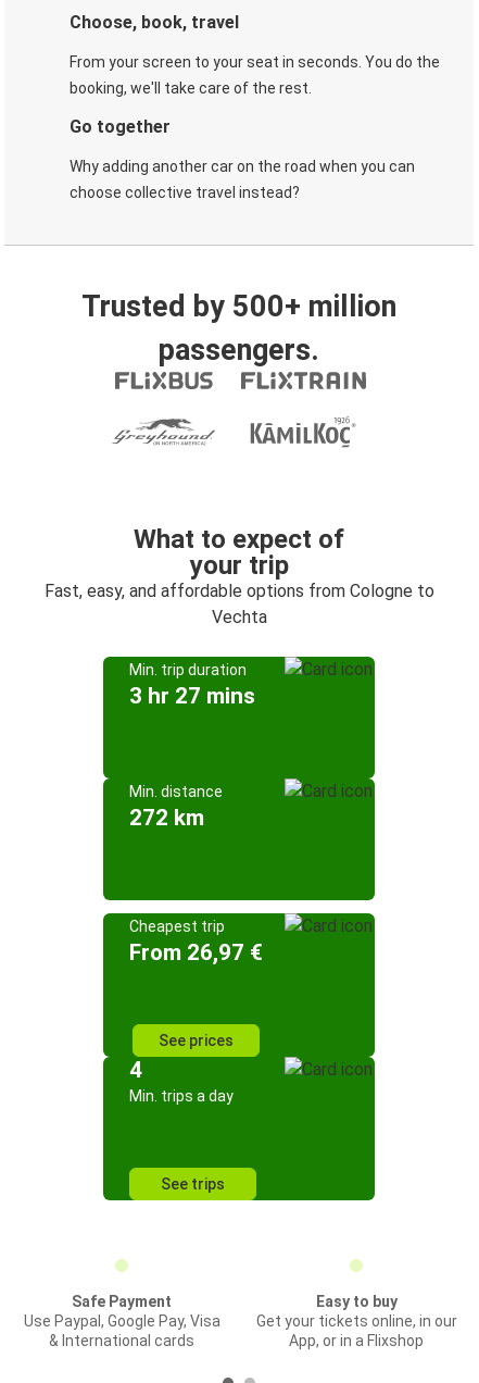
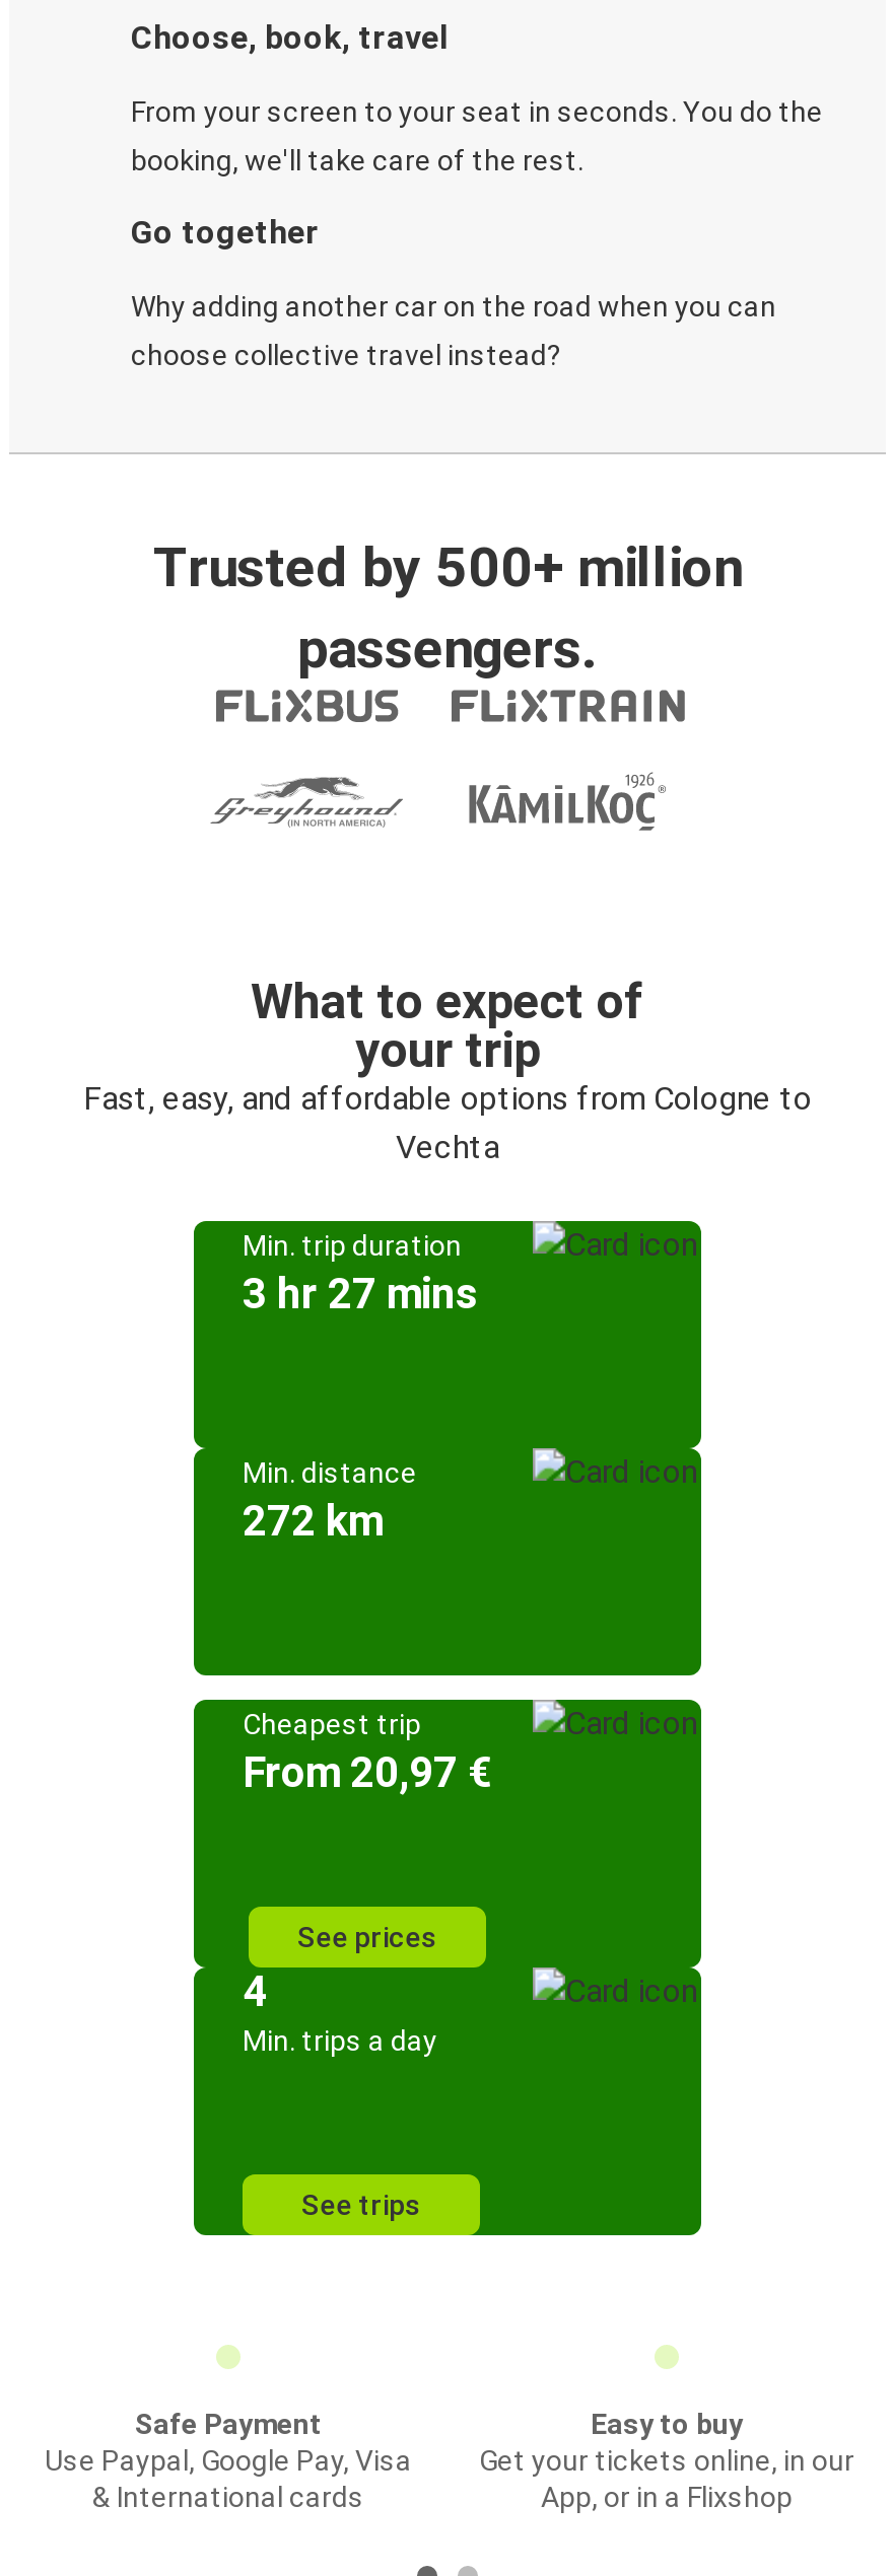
- From 26,97 €
+ From 20,97 €
